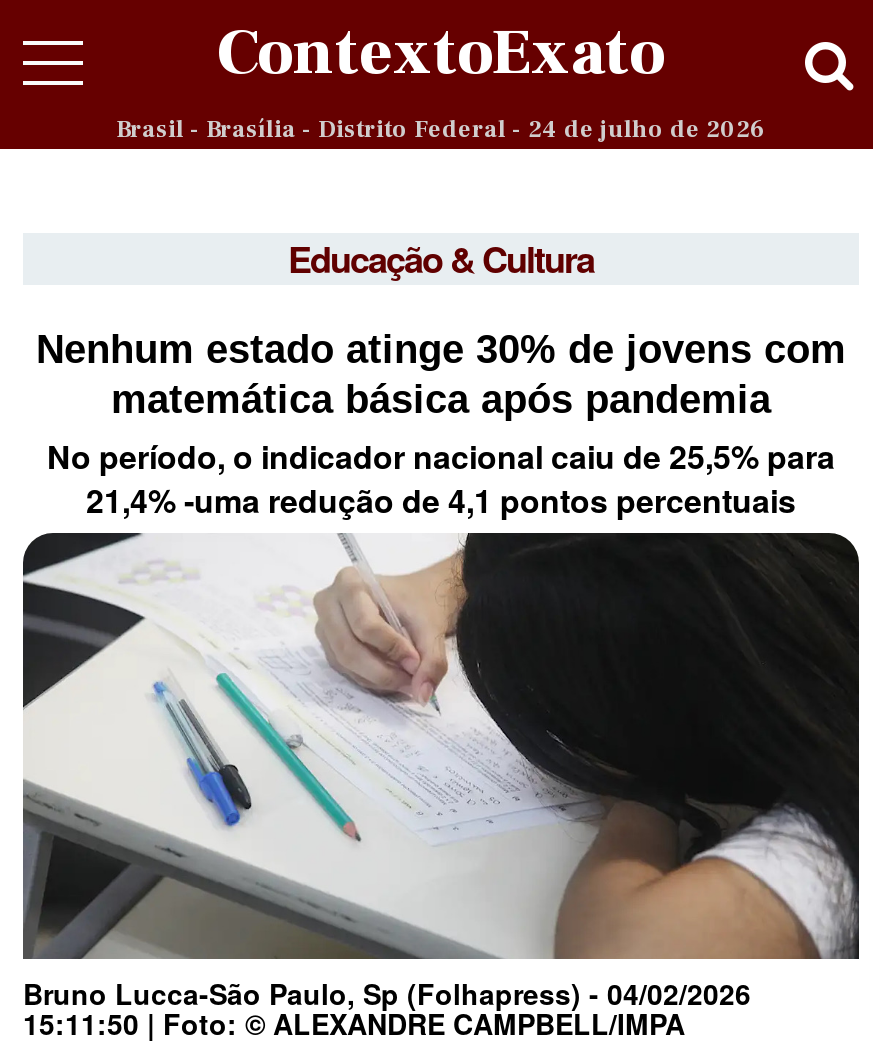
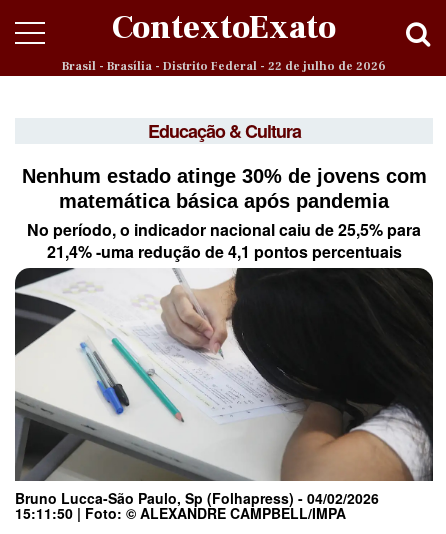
- Brasil - Brasília - Distrito Federal - 24 de julho de 2026
+ Brasil - Brasília - Distrito Federal - 22 de julho de 2026
